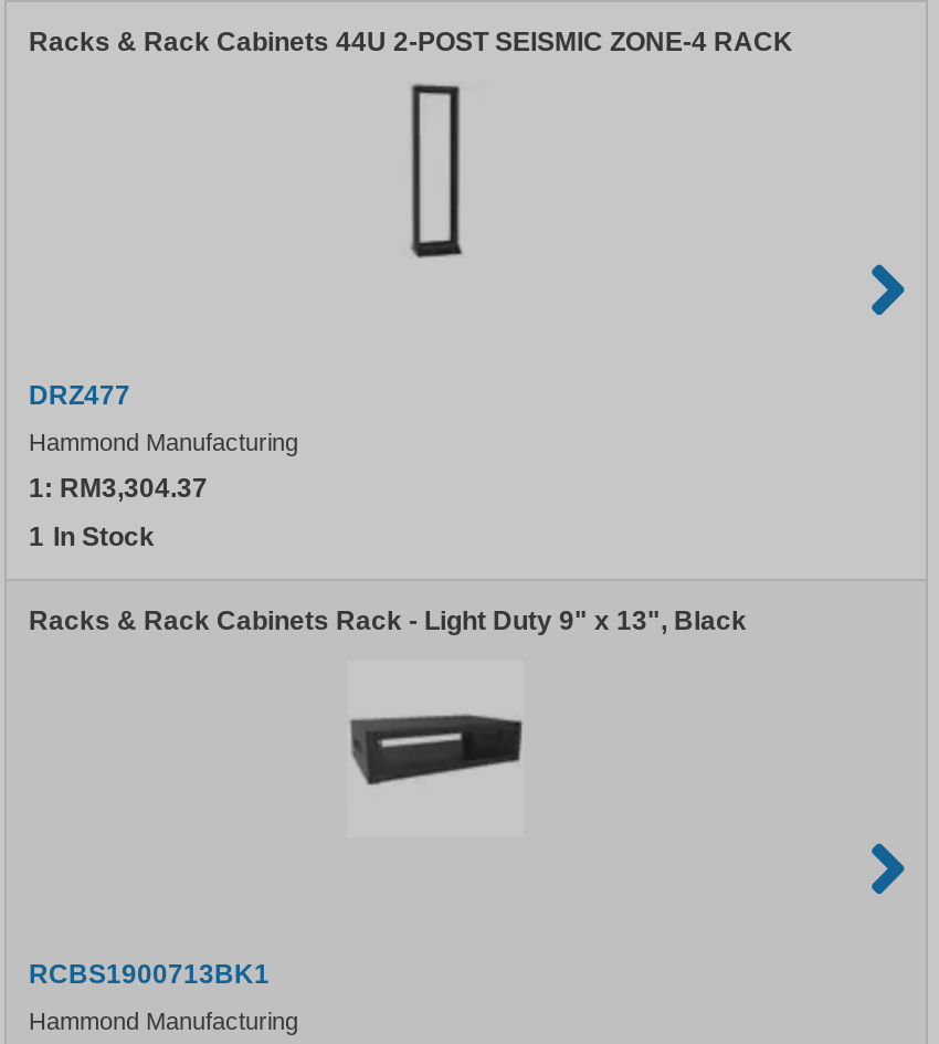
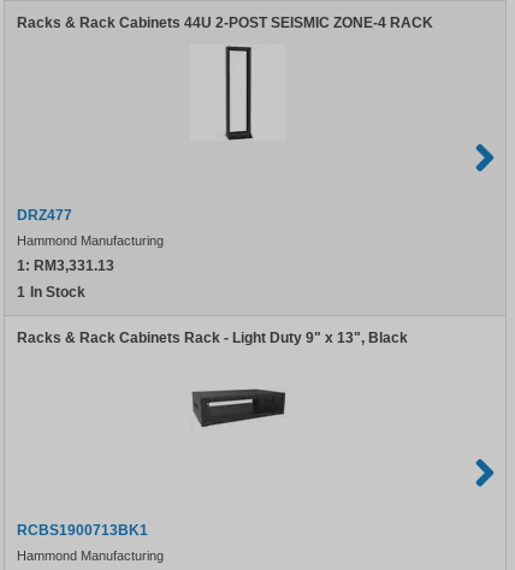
- 1: RM3,304.37
+ 1: RM3,331.13
